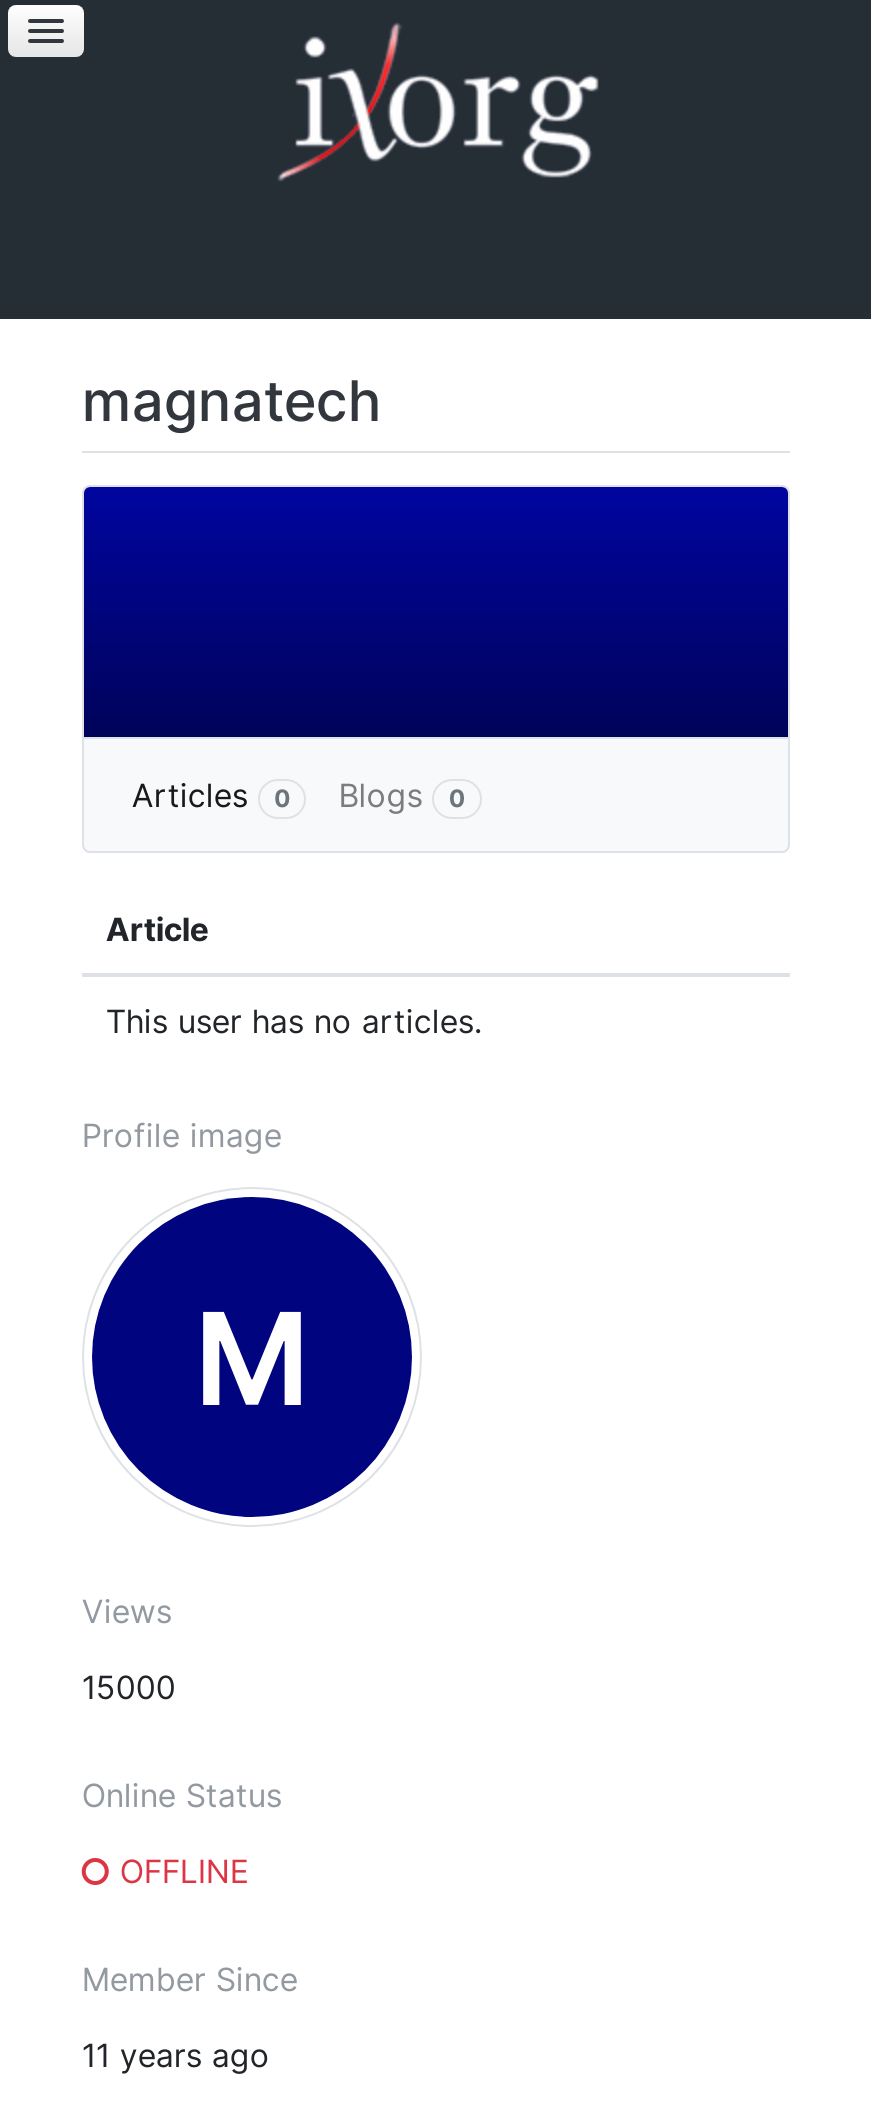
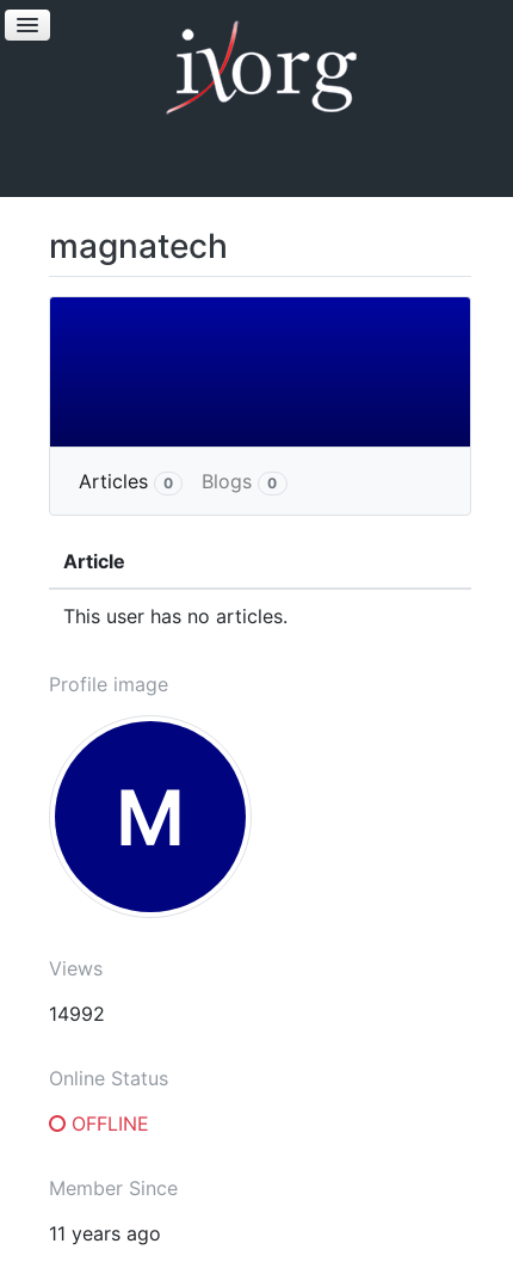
- 15000
+ 14992
